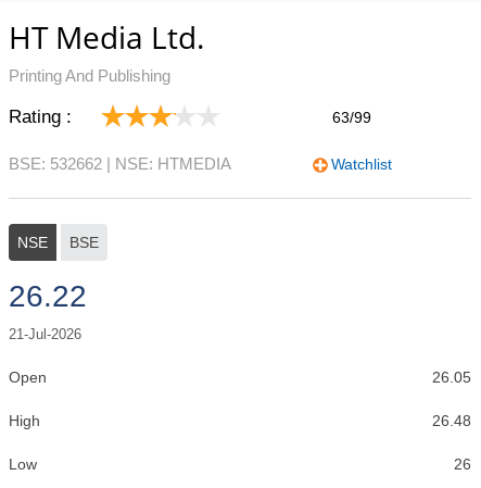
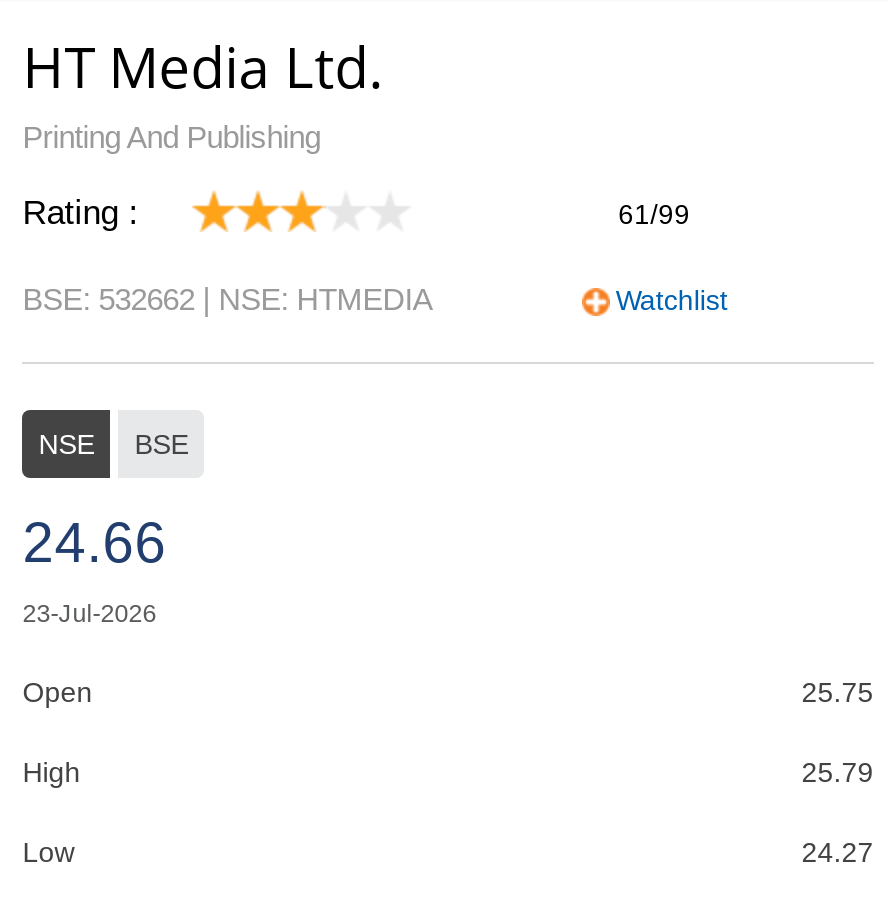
- 63/99
+ 61/99

- 26.22
- 21-Jul-2026
+ 24.66
+ 23-Jul-2026

- 26.05
+ 25.75

- 26.48
+ 25.79

- 26
+ 24.27
